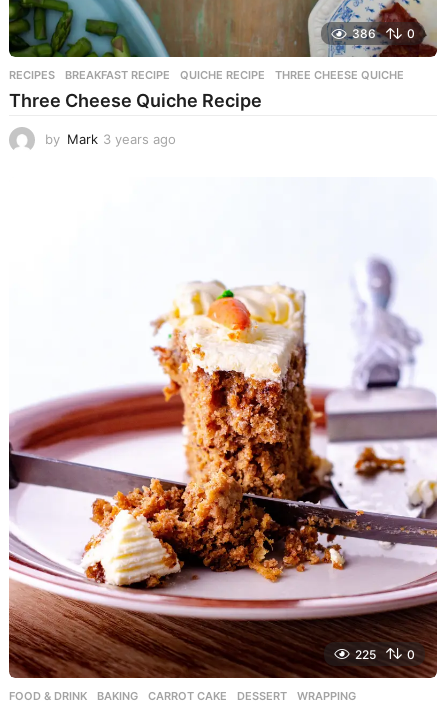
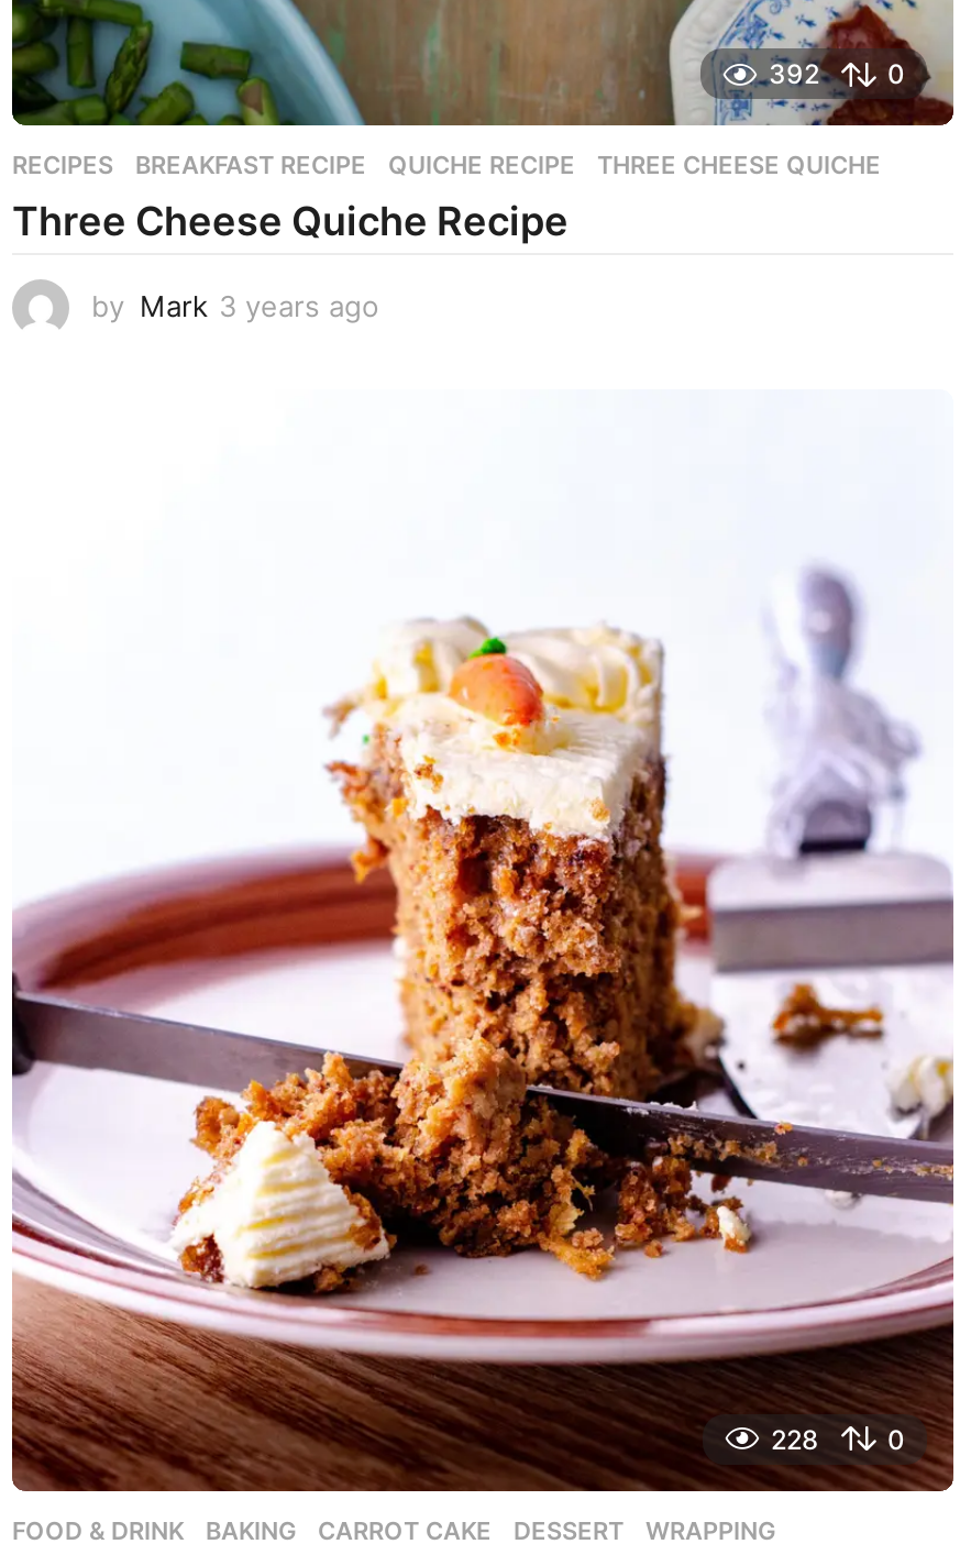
- 386
+ 392

- 225
+ 228
